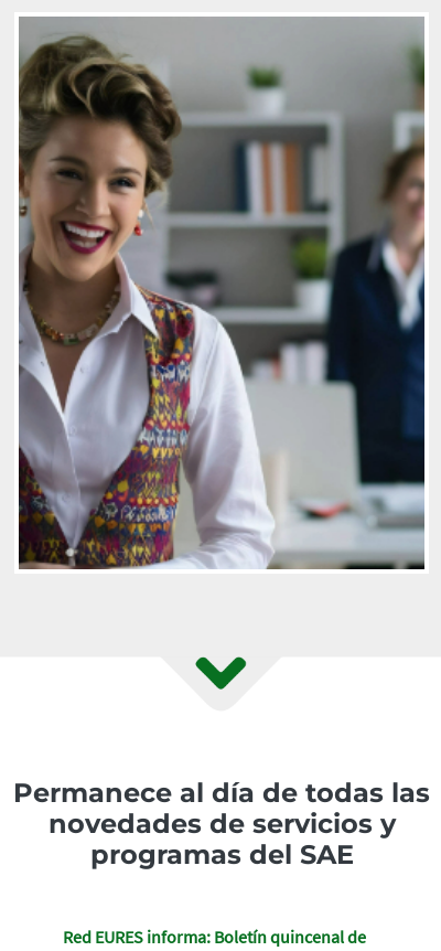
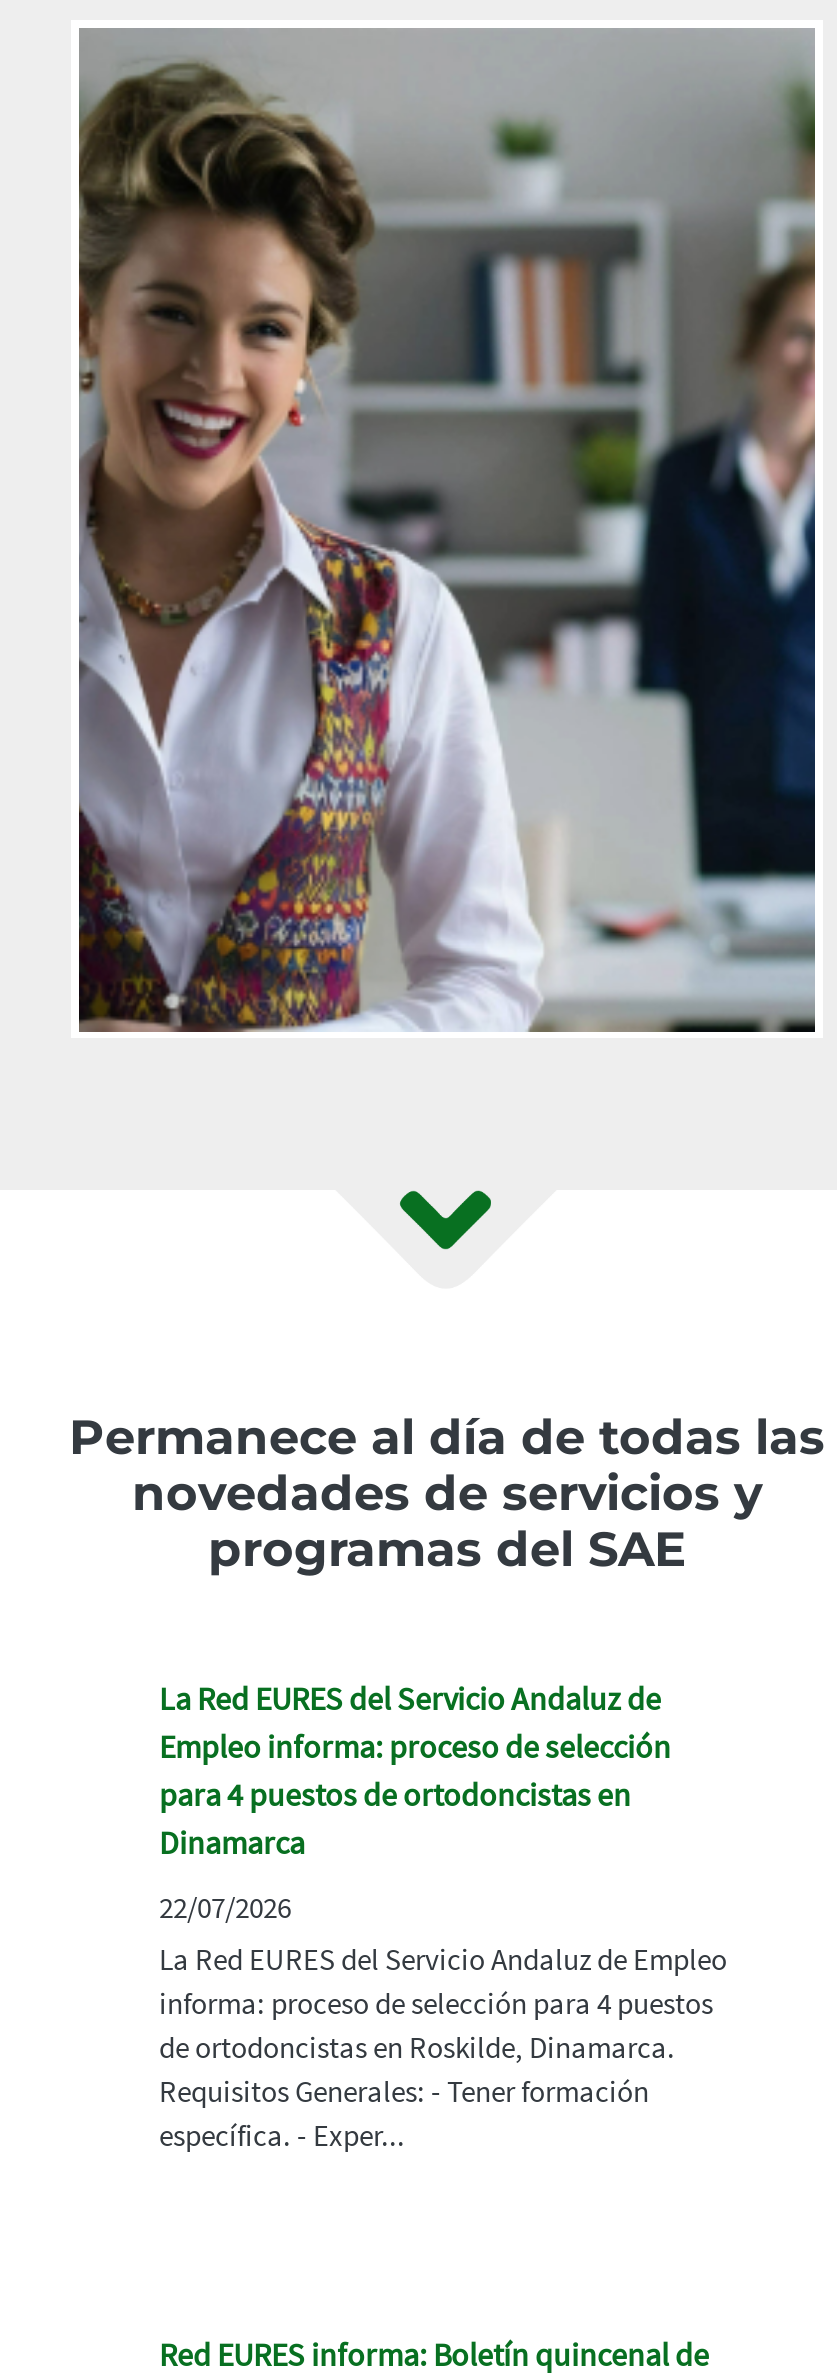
+ La Red EURES del Servicio Andaluz de
+ Empleo informa: proceso de selección
+ para 4 puestos de ortodoncistas en
+ Dinamarca
+ 22/07/2026
+ La Red EURES del Servicio Andaluz de Empleo
+ informa: proceso de selección para 4 puestos
+ de ortodoncistas en Roskilde, Dinamarca.
+ Requisitos Generales: - Tener formación
+ específica. - Exper...
